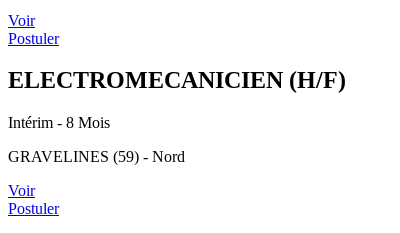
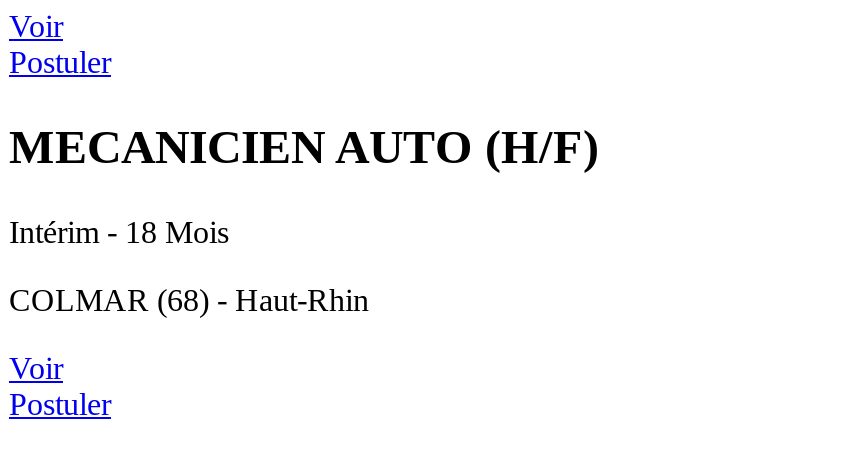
- ELECTROMECANICIEN (H/F)
+ MECANICIEN AUTO (H/F)

- Intérim - 8 Mois
+ Intérim - 18 Mois

- GRAVELINES (59) - Nord
+ COLMAR (68) - Haut-Rhin
